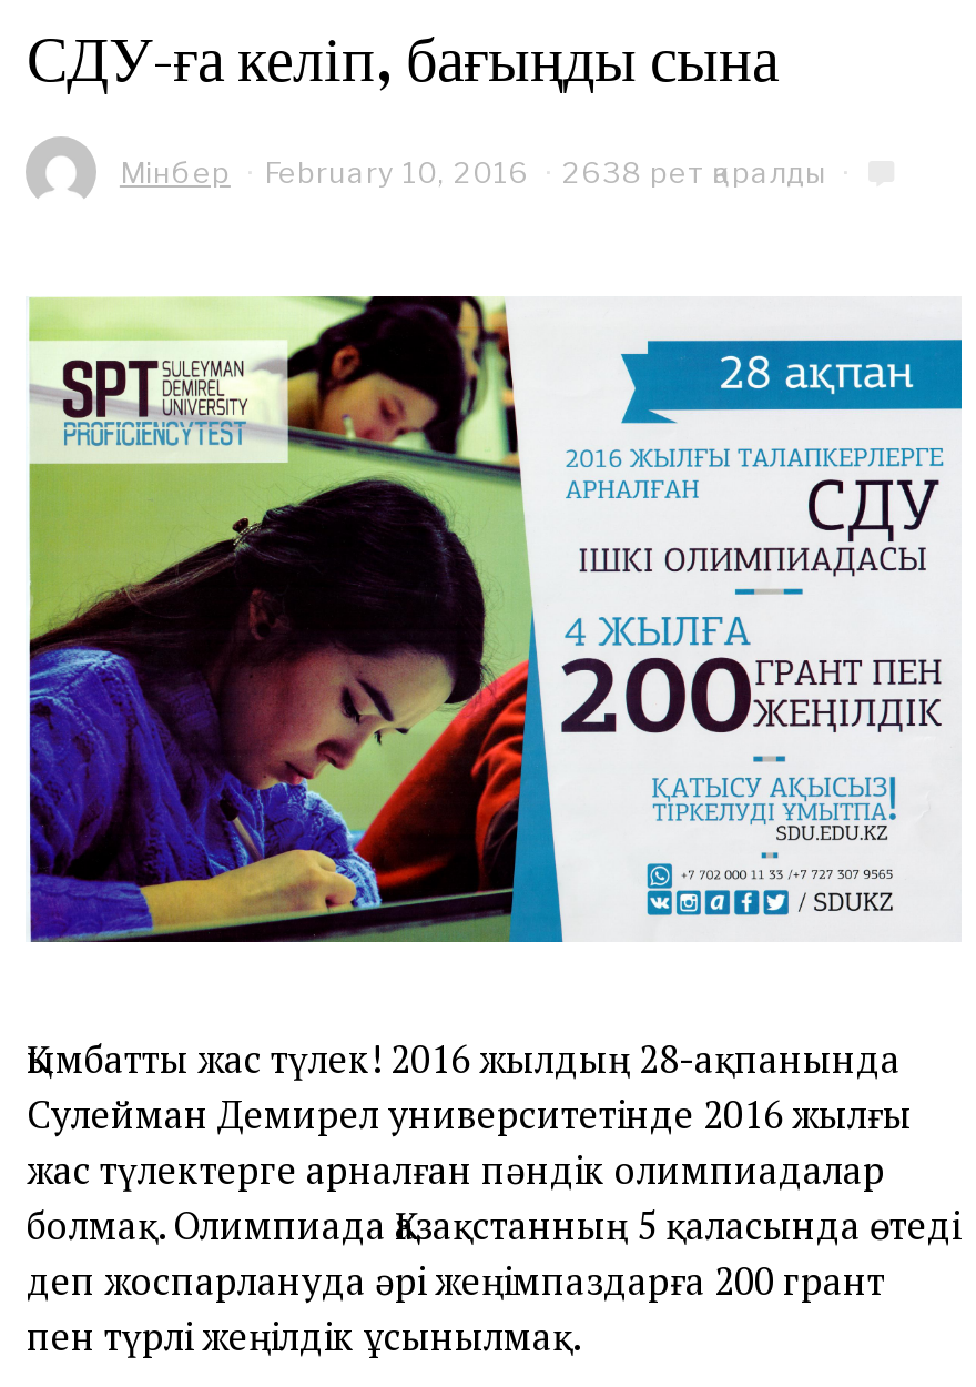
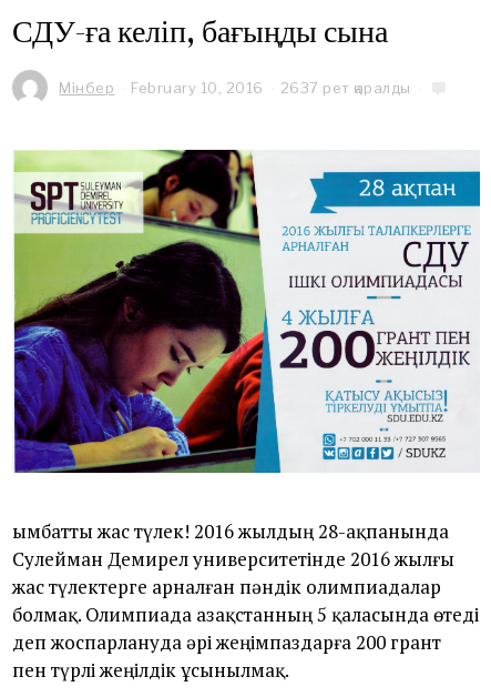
- Мінбер February 10, 2016 F 2638 рет қаралды
+ Мінбер February 10, 2016 F 2637 рет қаралды
